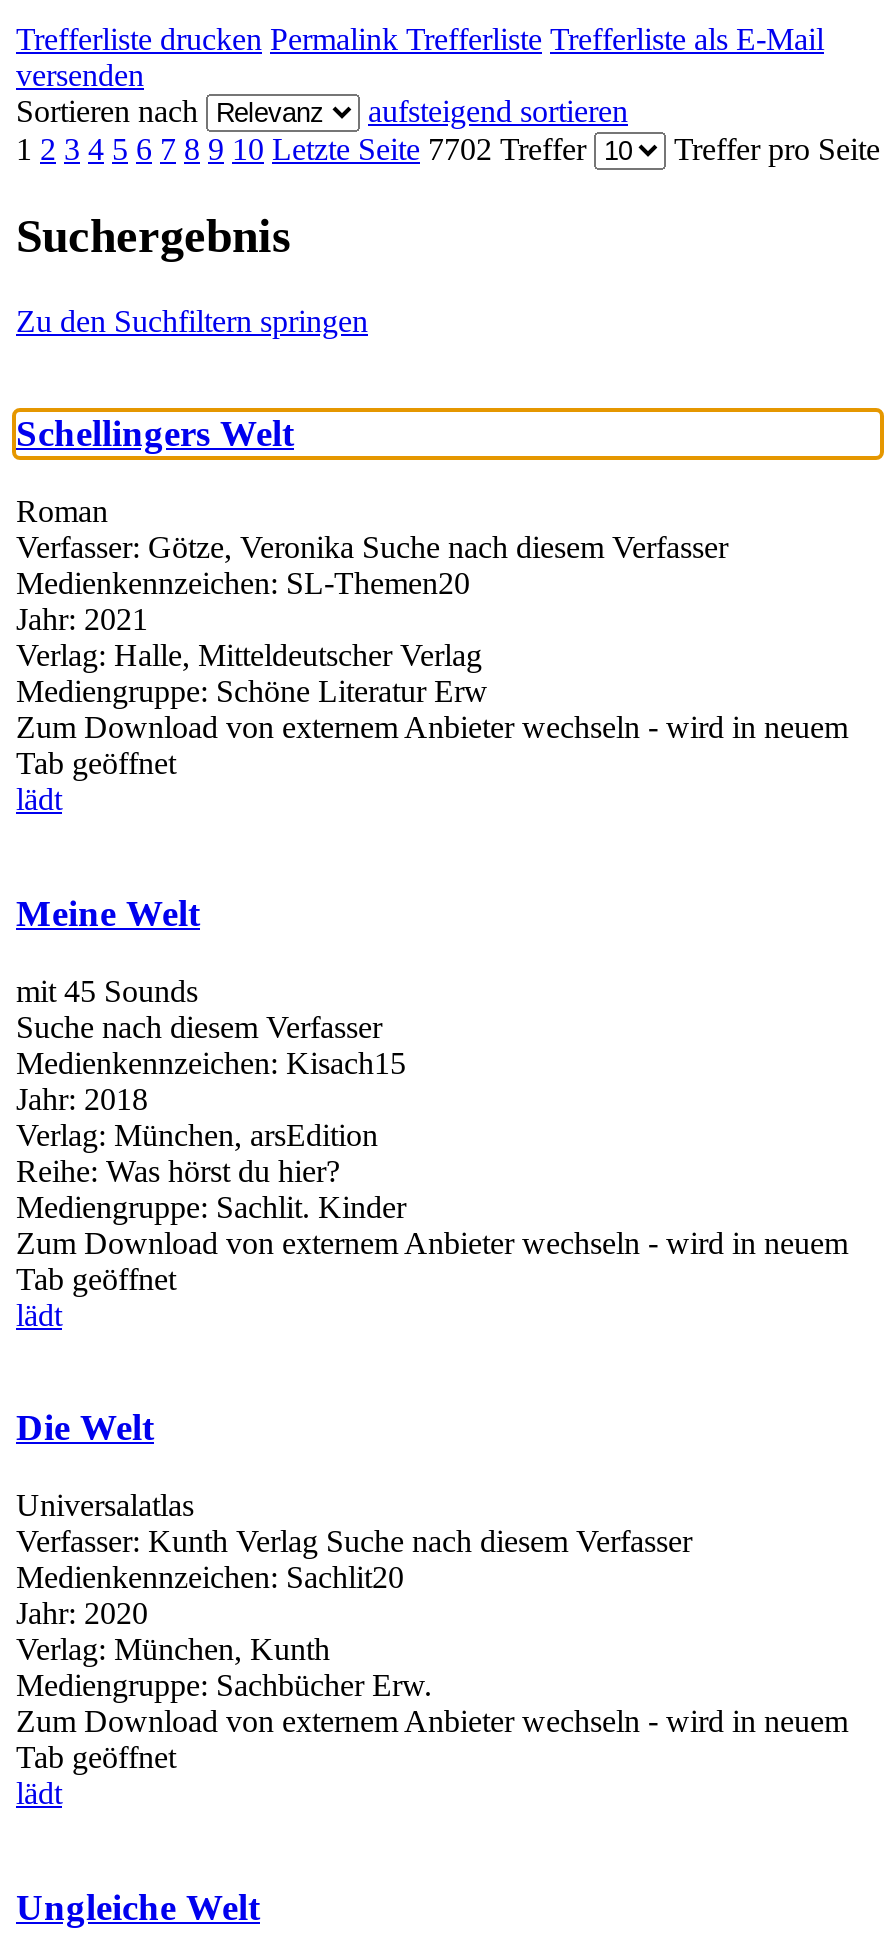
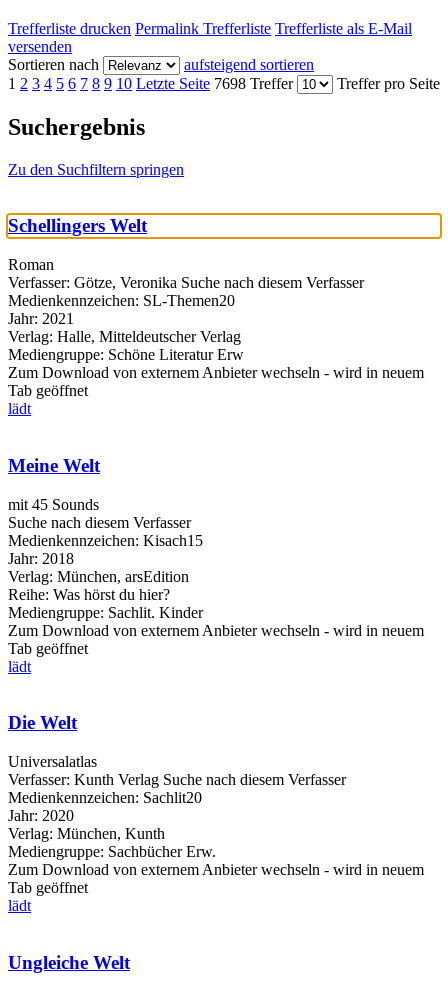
- 1 2 3 4 5 6 7 8 9 10 Letzte Seite 7702 Treffer
+ 1 2 3 4 5 6 7 8 9 10 Letzte Seite 7698 Treffer
